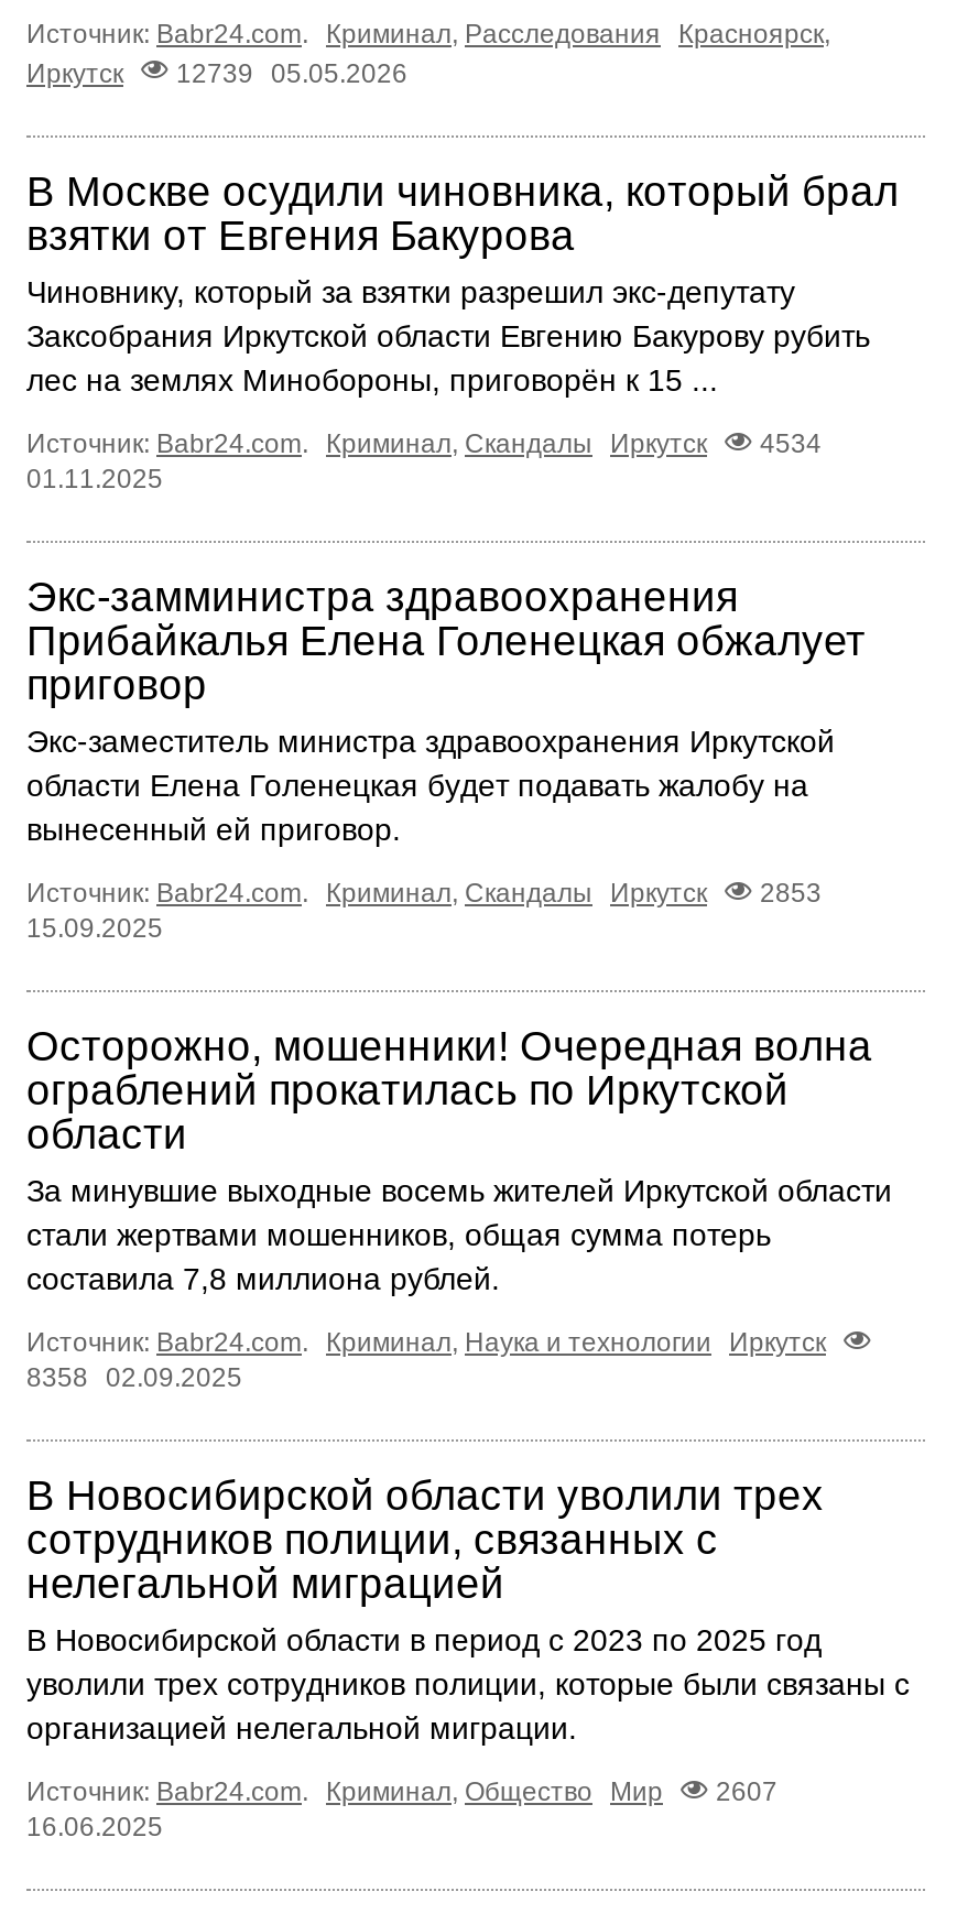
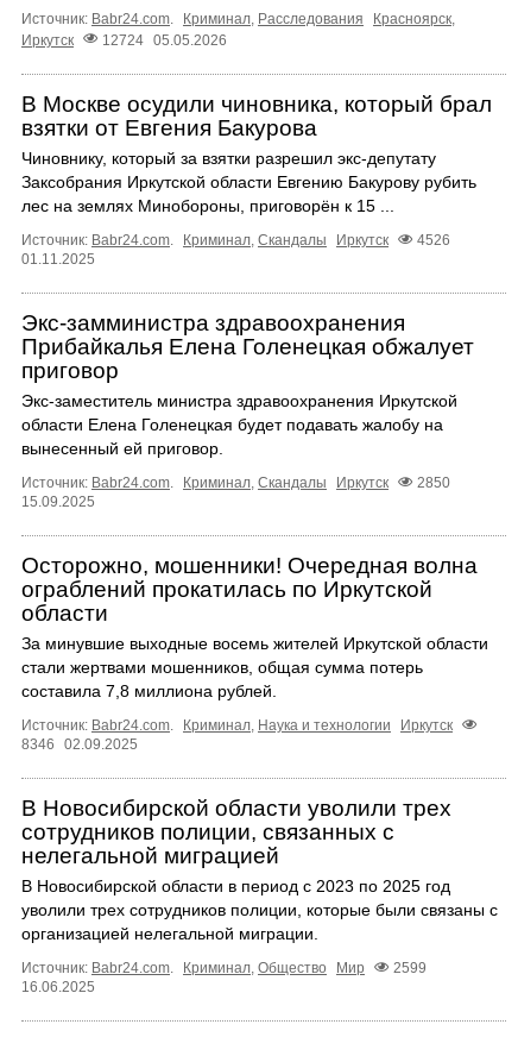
- Иркутск 12739 05.05.2026
+ Иркутск 12724 05.05.2026

- Источник: Babr24.com. Криминал, Скандалы Иркутск 4534
+ Источник: Babr24.com. Криминал, Скандалы Иркутск 4526

- Источник: Babr24.com. Криминал, Скандалы Иркутск 2853
+ Источник: Babr24.com. Криминал, Скандалы Иркутск 2850

- 8358 02.09.2025
+ 8346 02.09.2025

- Источник: Babr24.com. Криминал, Общество Мир 2607
+ Источник: Babr24.com. Криминал, Общество Мир 2599
